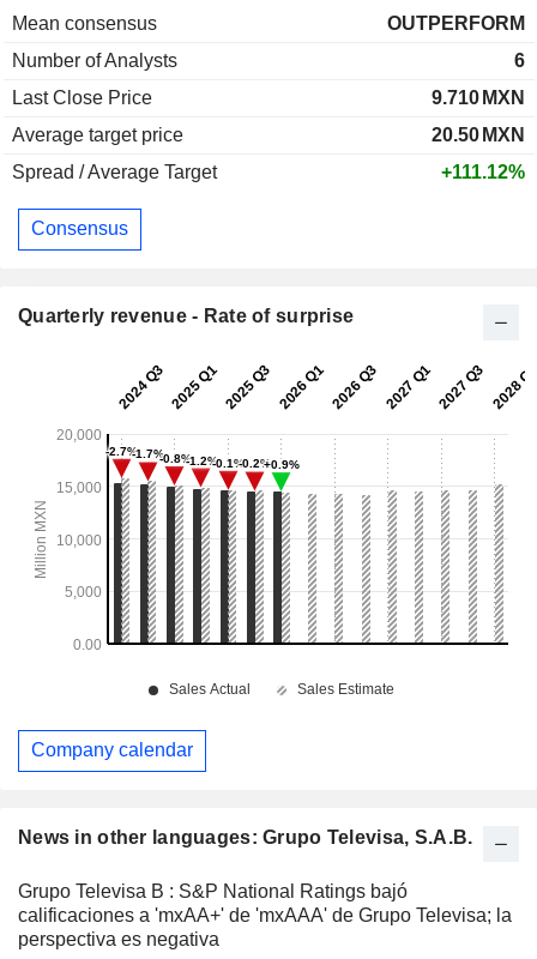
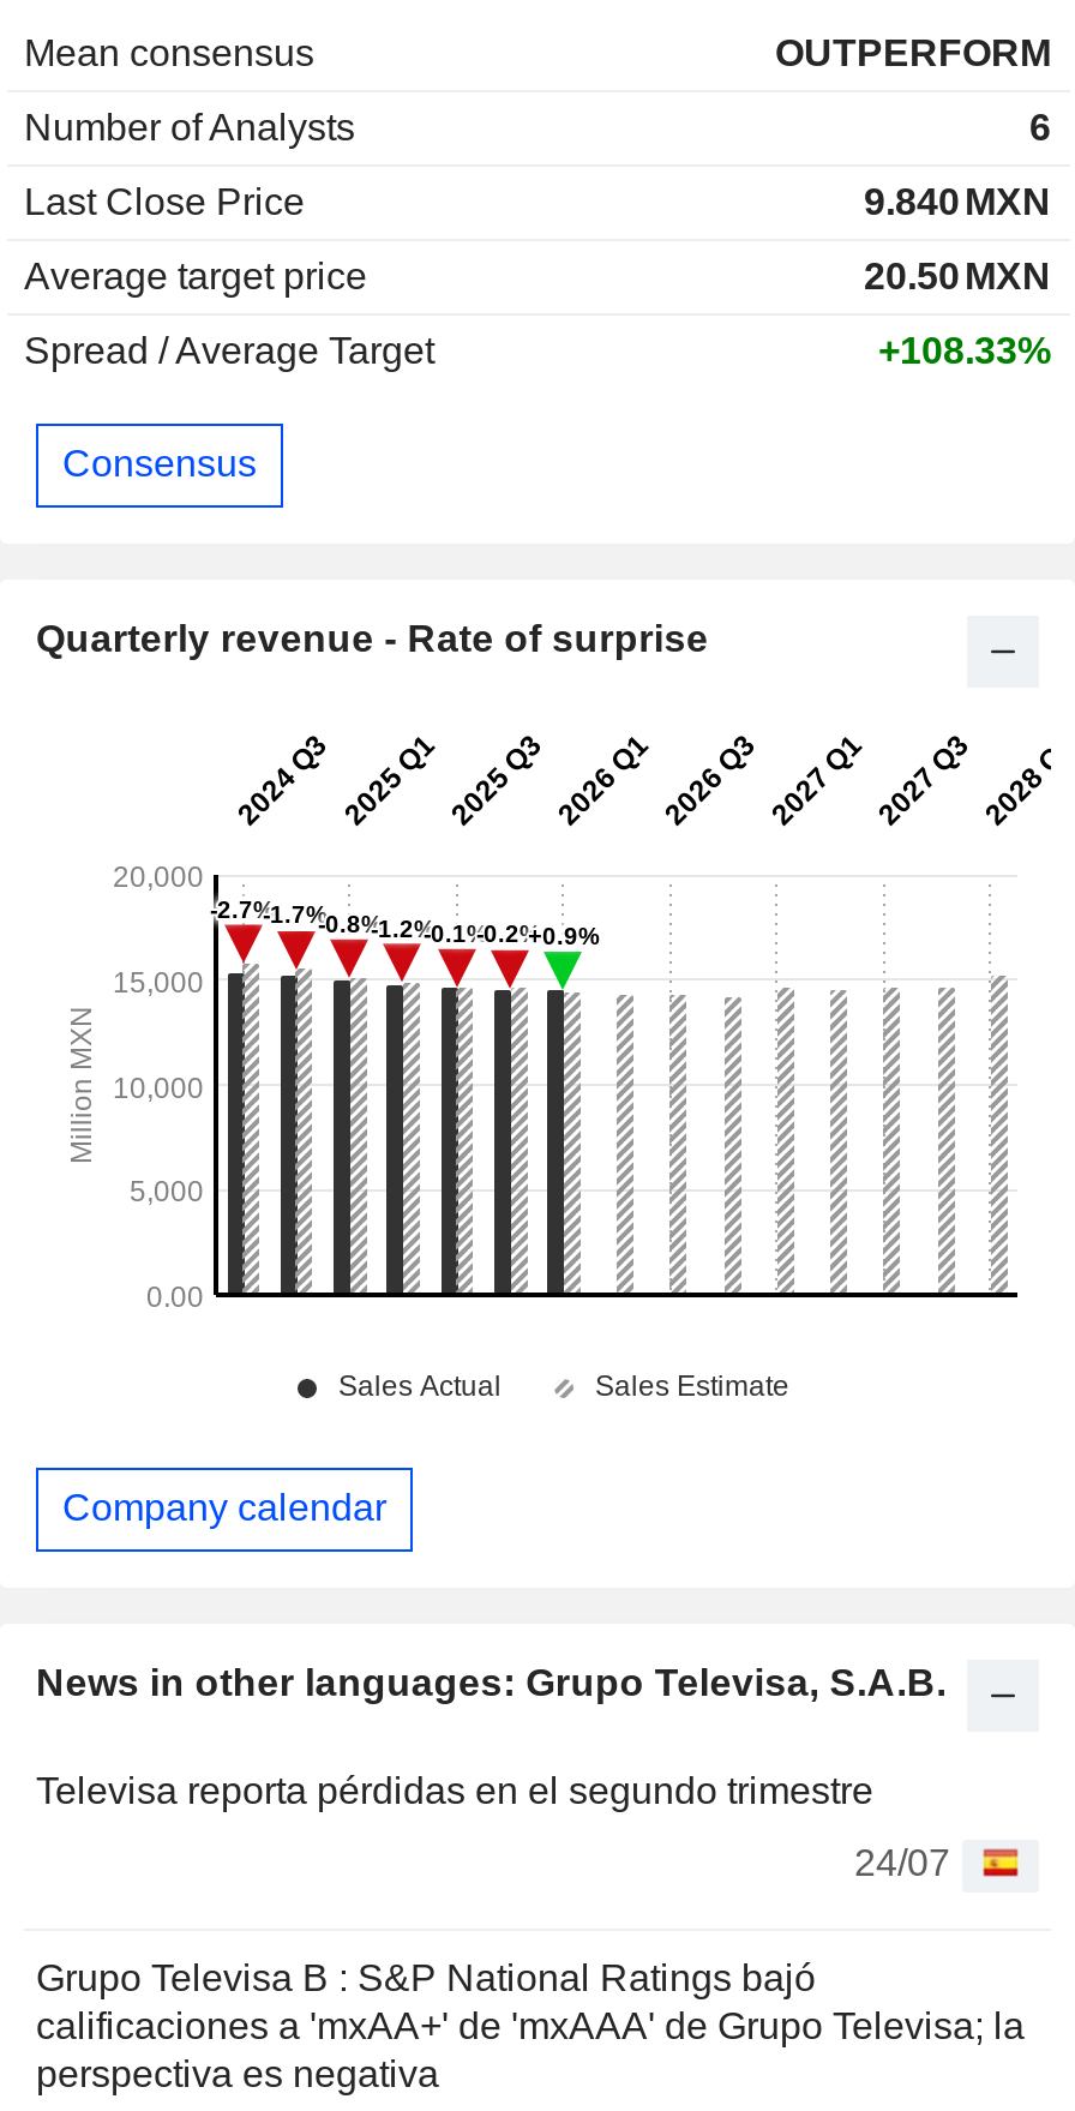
- 9.710 MXN
+ 9.840 MXN

- +111.12%
+ +108.33%

+ Televisa reporta pérdidas en el segundo trimestre
+ 24/07
